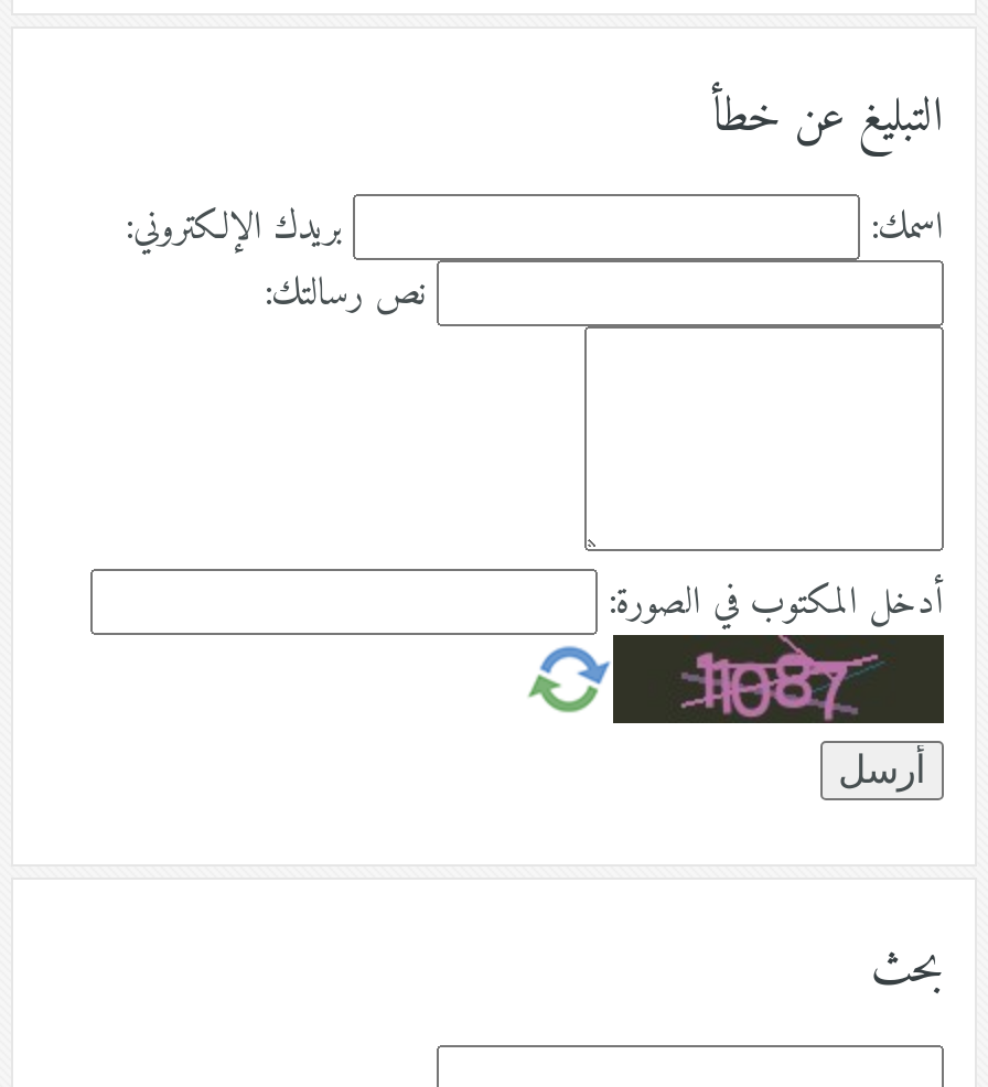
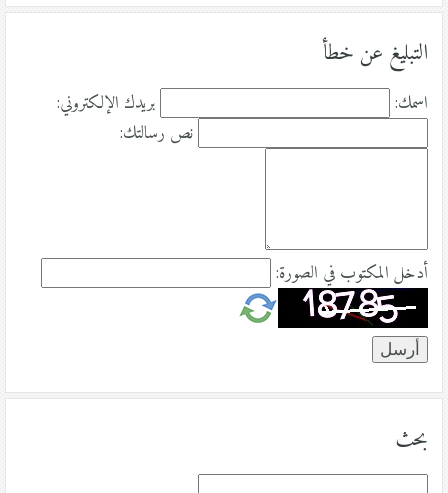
- [image]
+ [image]
